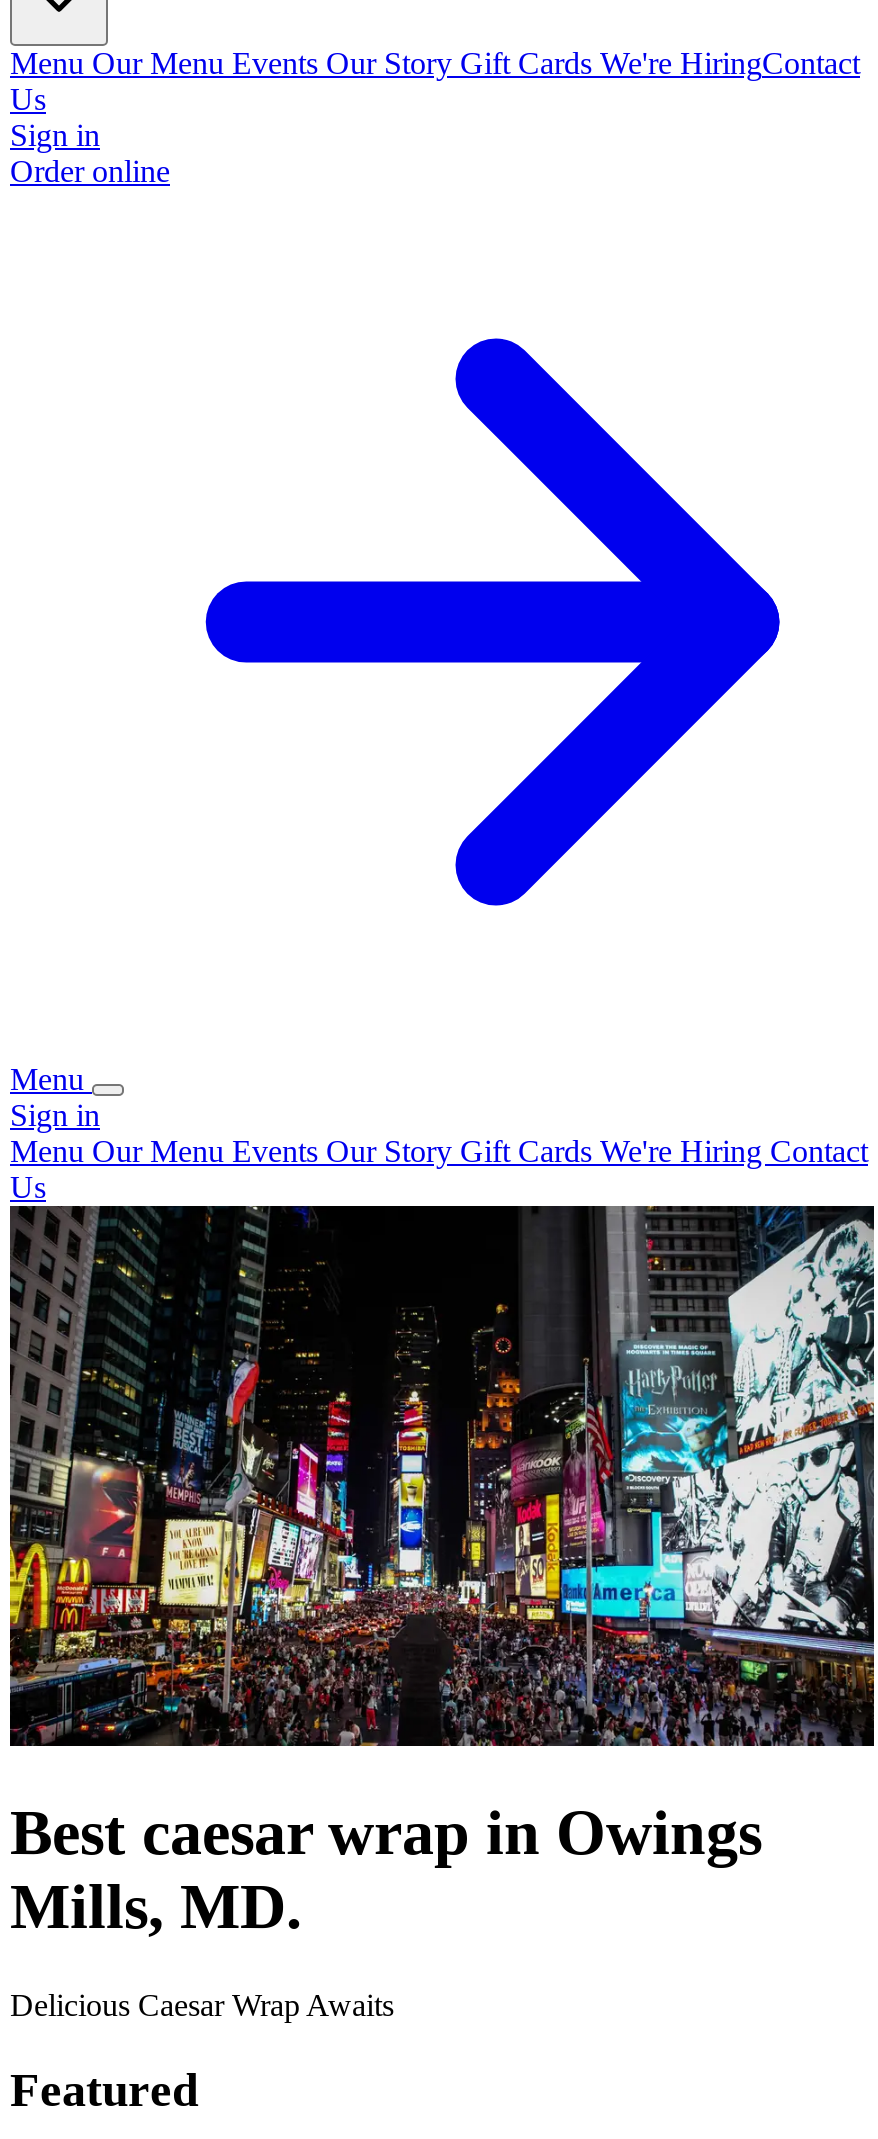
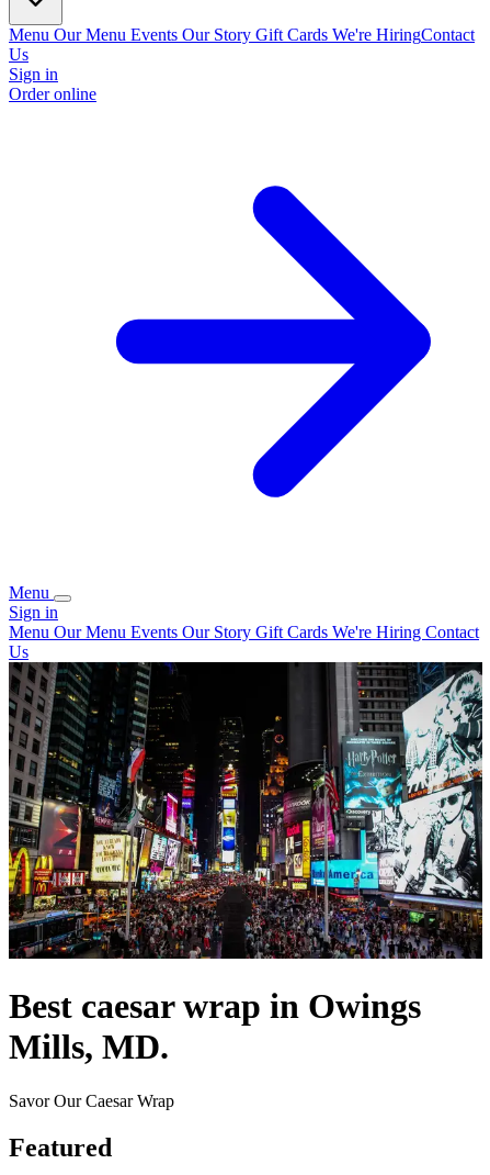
- Delicious Caesar Wrap Awaits
+ Savor Our Caesar Wrap
